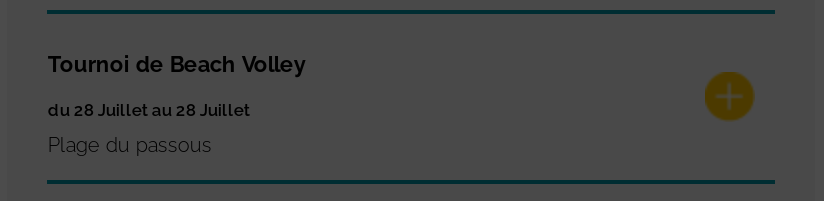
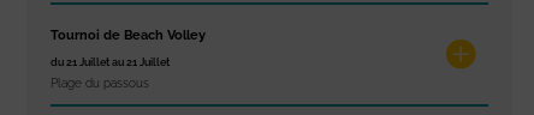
- du 28 Juillet au 28 Juillet
+ du 21 Juillet au 21 Juillet
